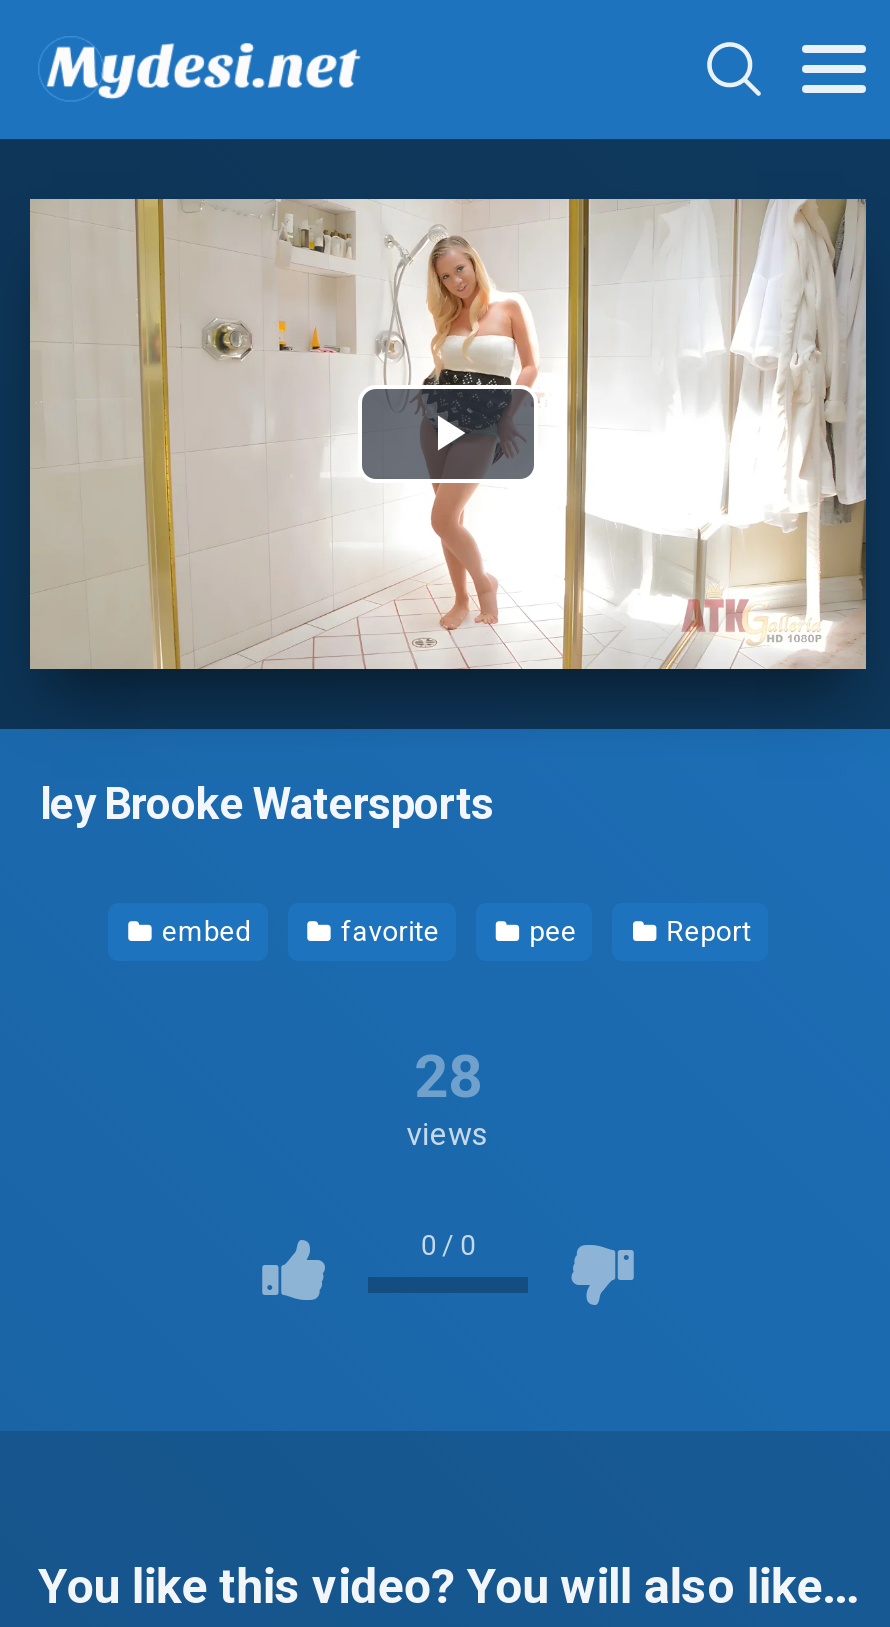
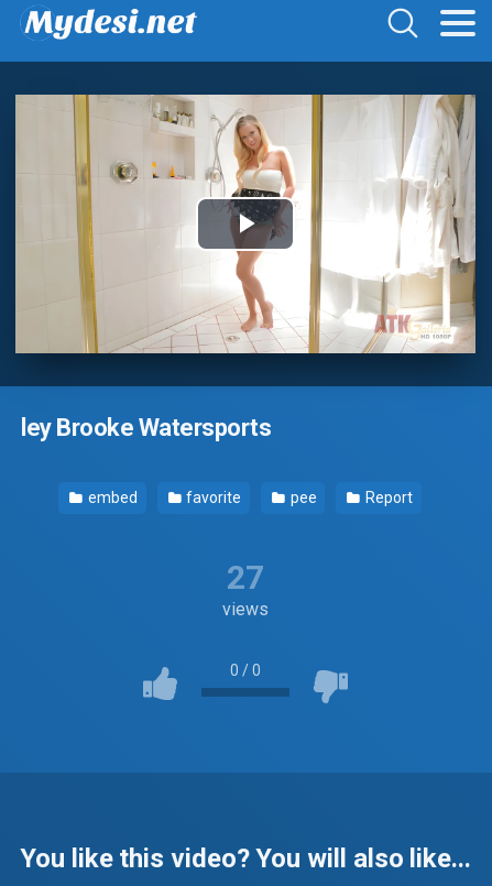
- 28
+ 27
